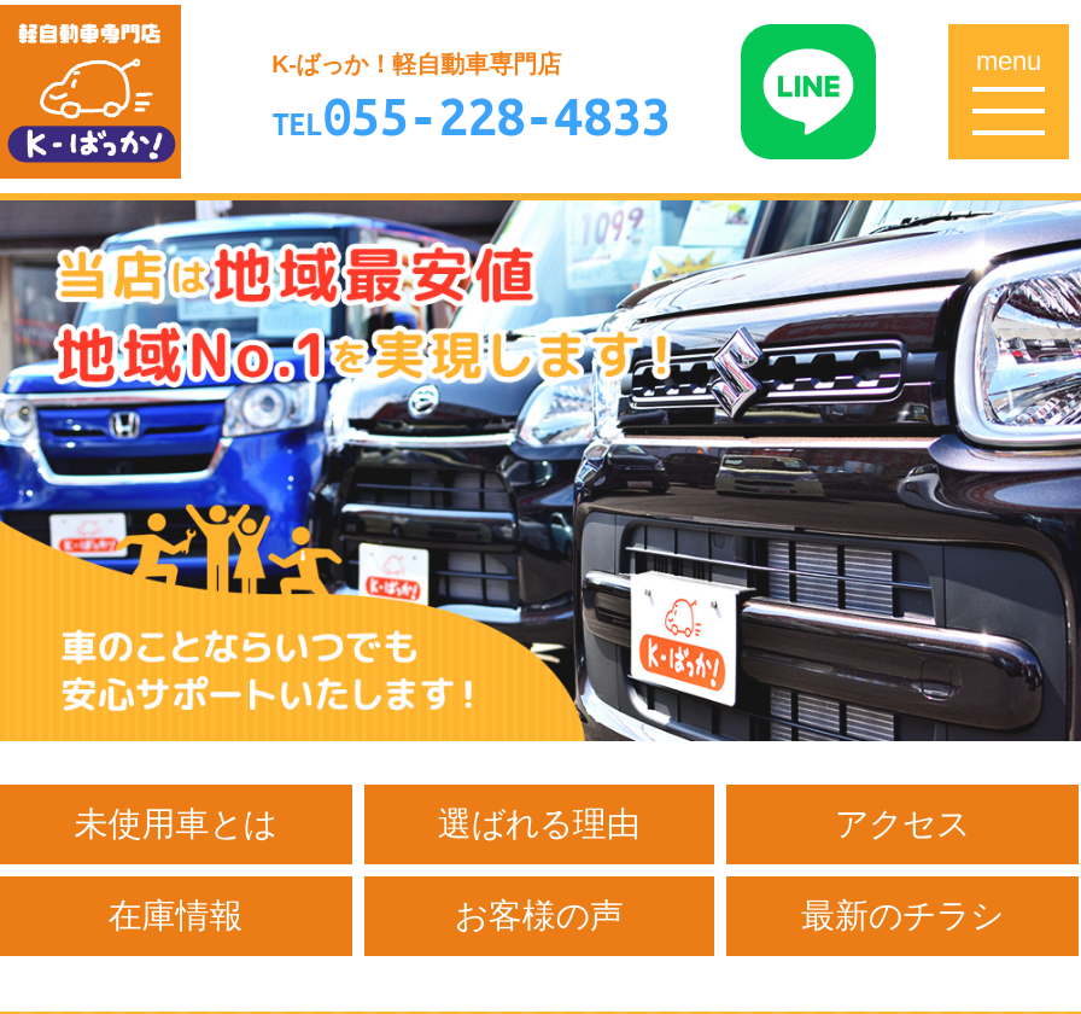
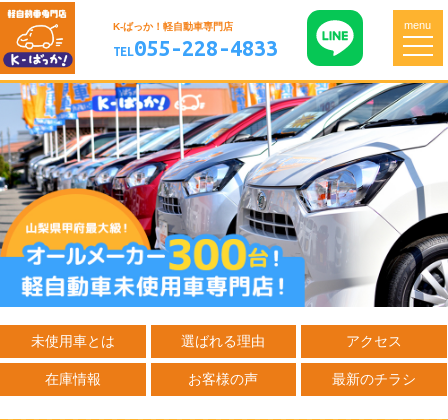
- [image]
+ [image]
